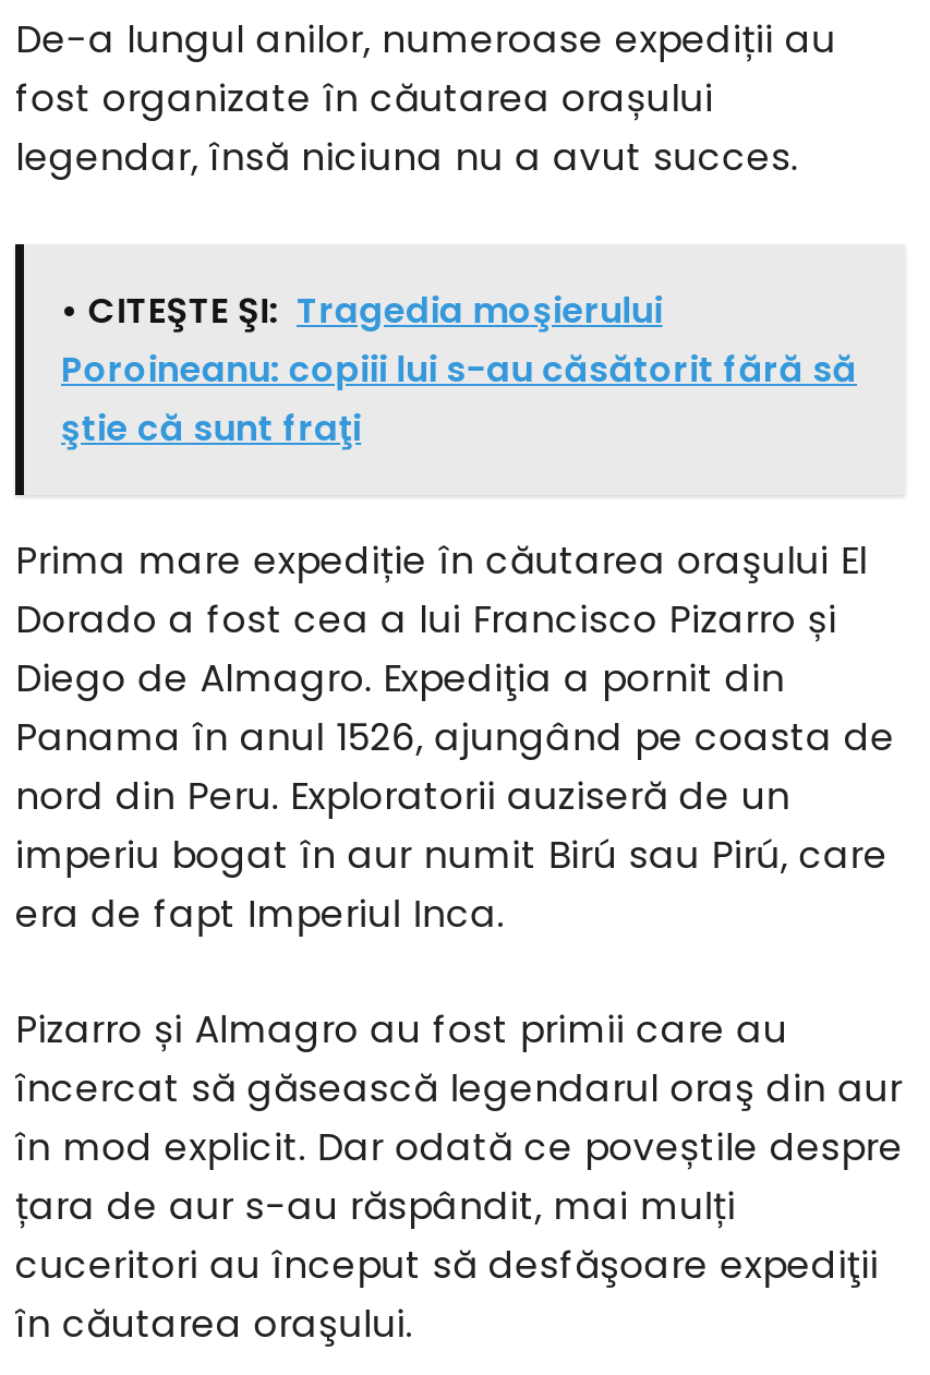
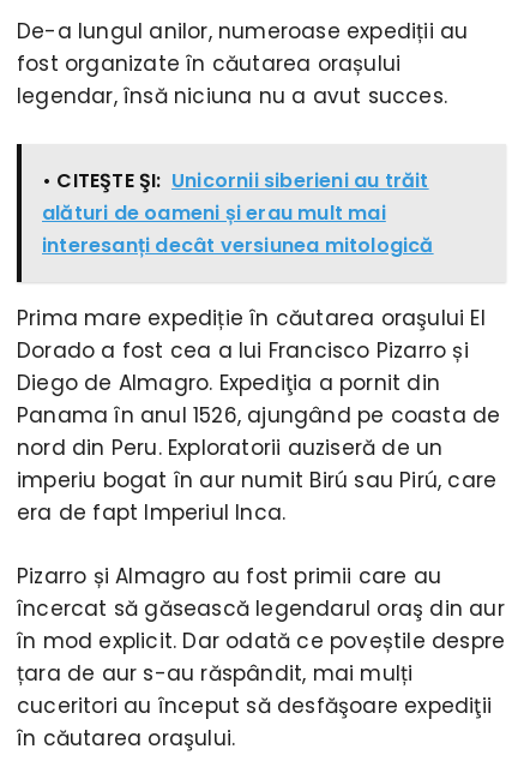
- • CITEŞTE ŞI: Tragedia moşierului
- Poroineanu: copiii lui s-au căsătorit fără să
- ştie că sunt fraţi
+ • CITEŞTE ŞI: Unicornii siberieni au trăit
+ alături de oameni și erau mult mai
+ interesanți decât versiunea mitologică
